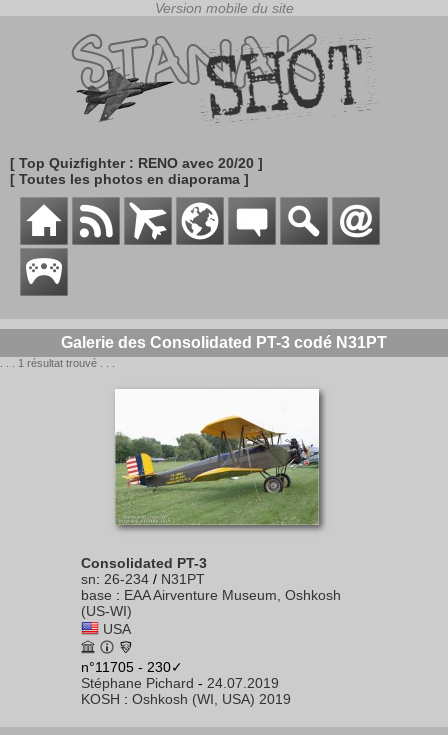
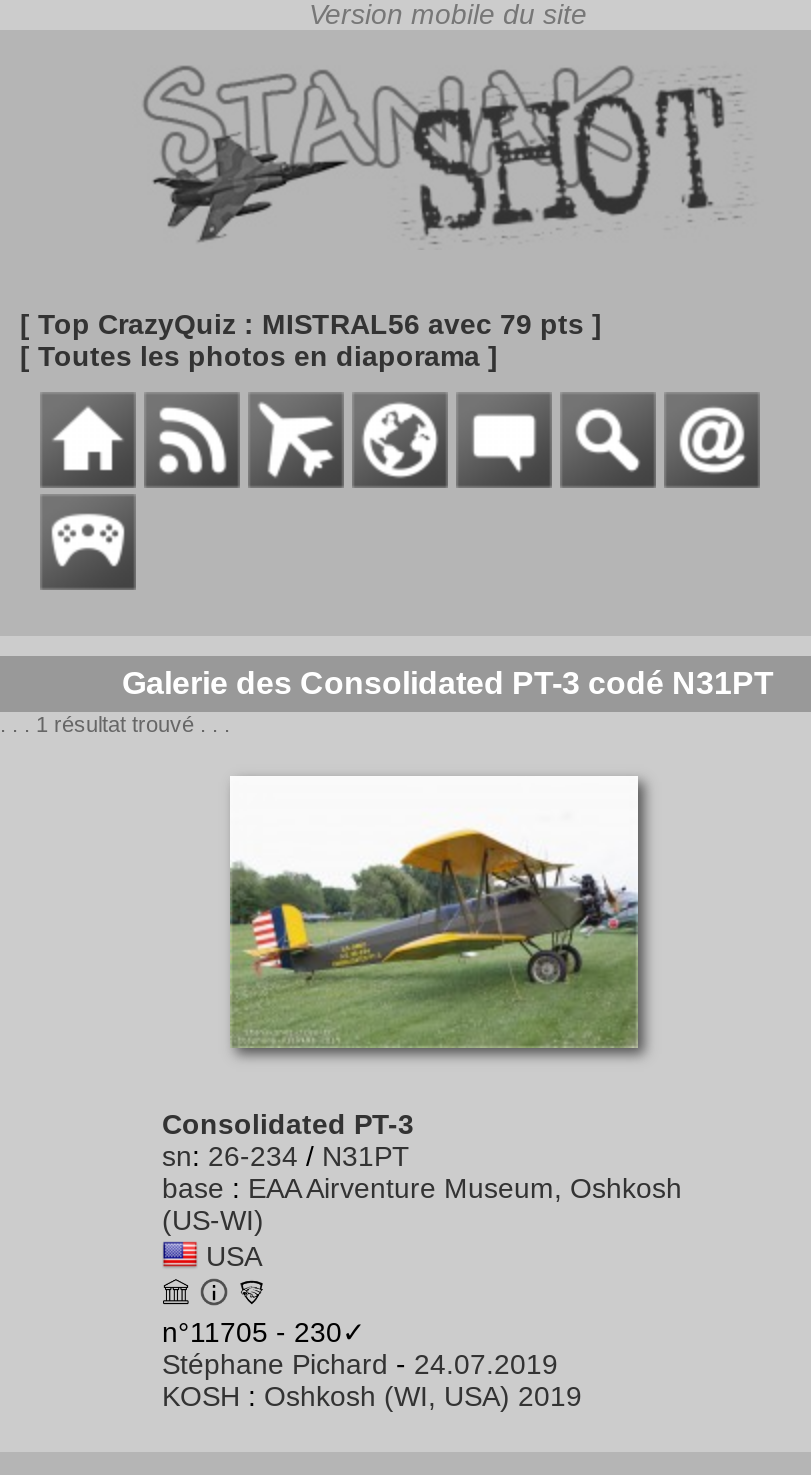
- [ Top Quizfighter : RENO avec 20/20 ]
+ [ Top CrazyQuiz : MISTRAL56 avec 79 pts ]
